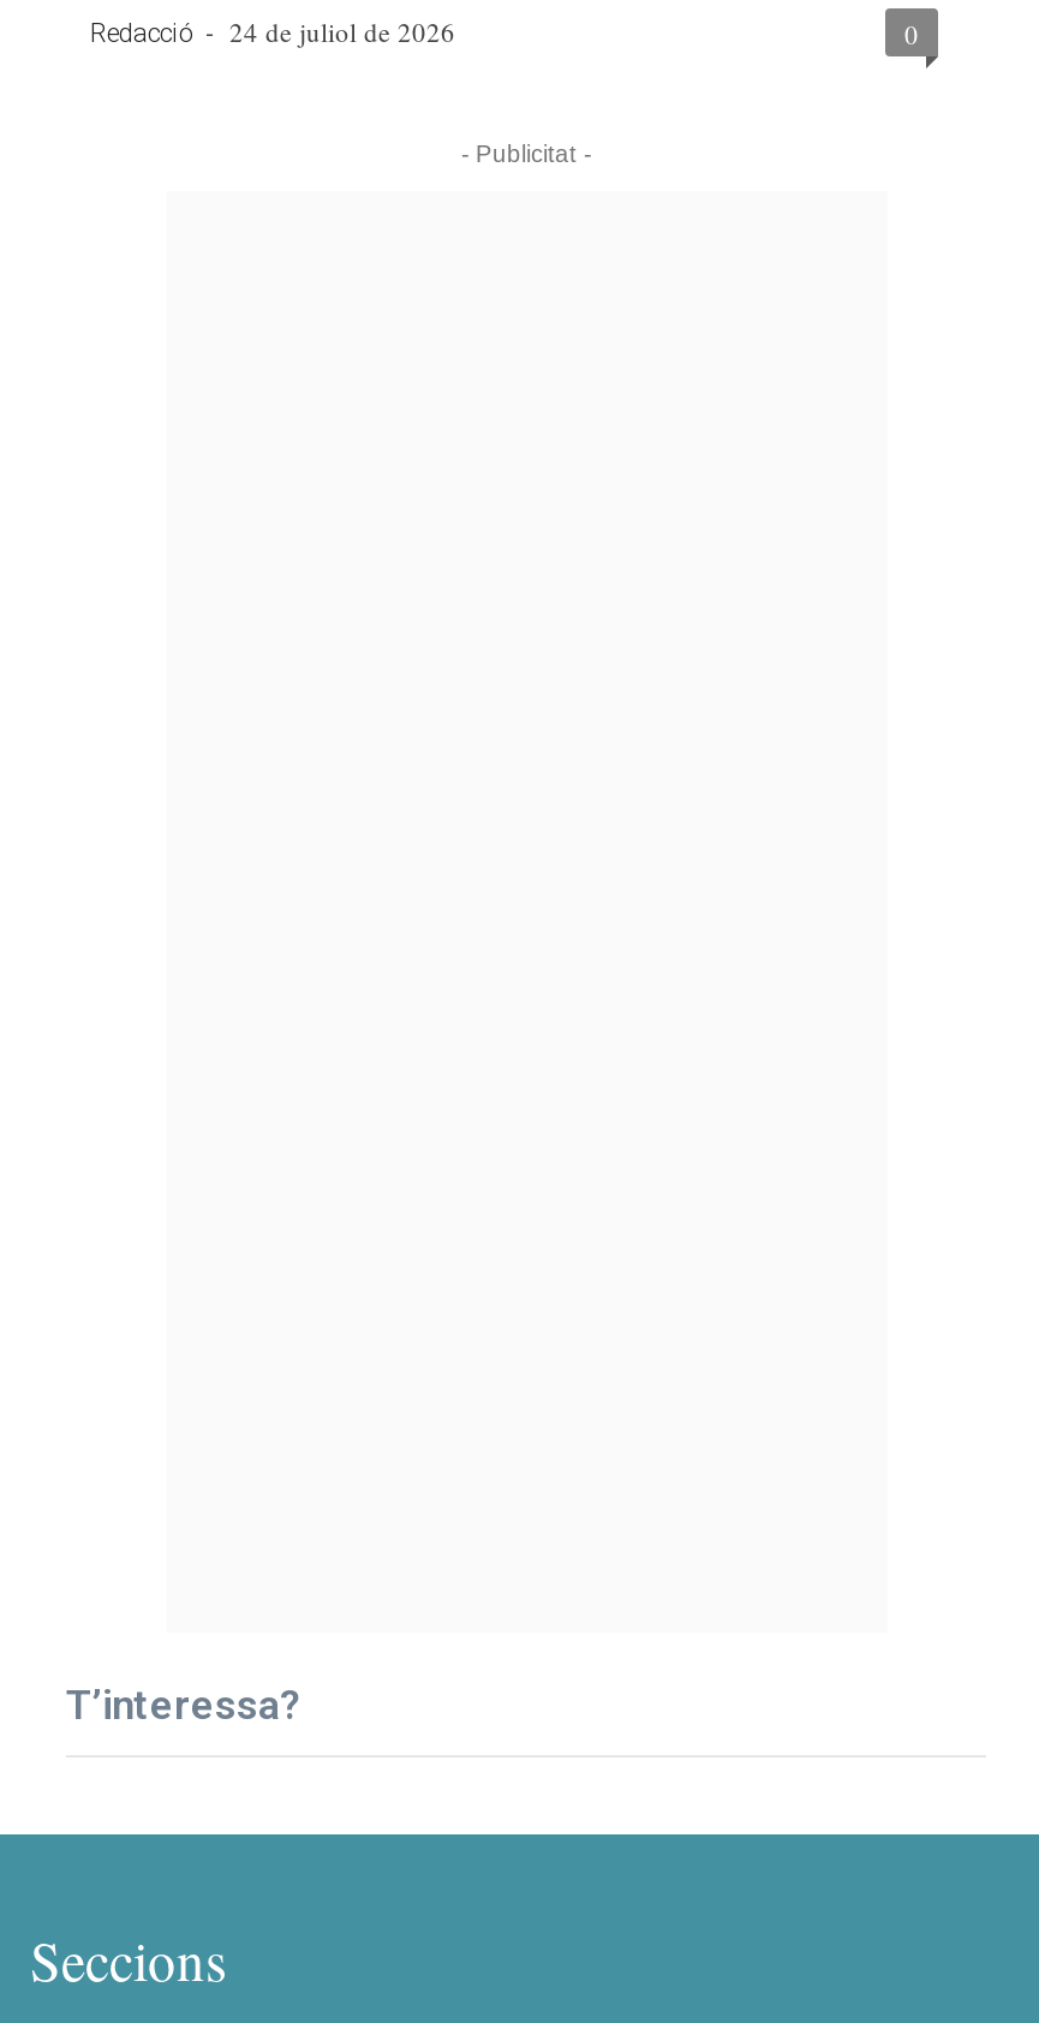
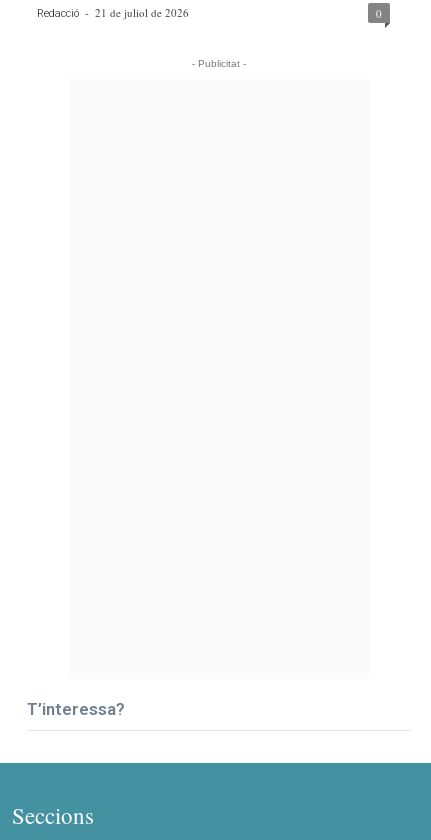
- Redacció - 24 de juliol de 2026
+ Redacció - 21 de juliol de 2026
